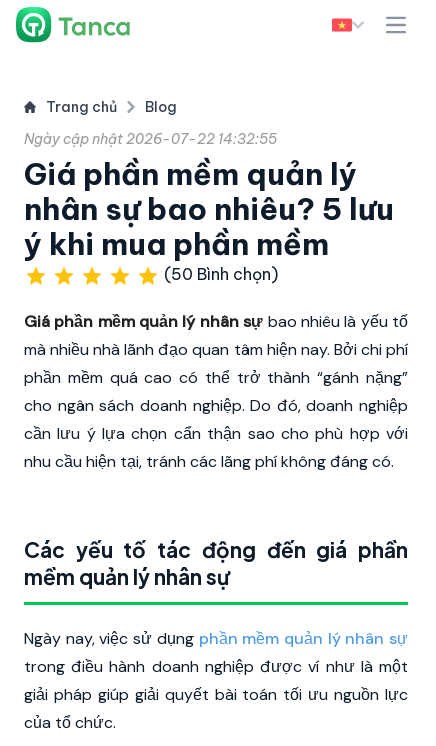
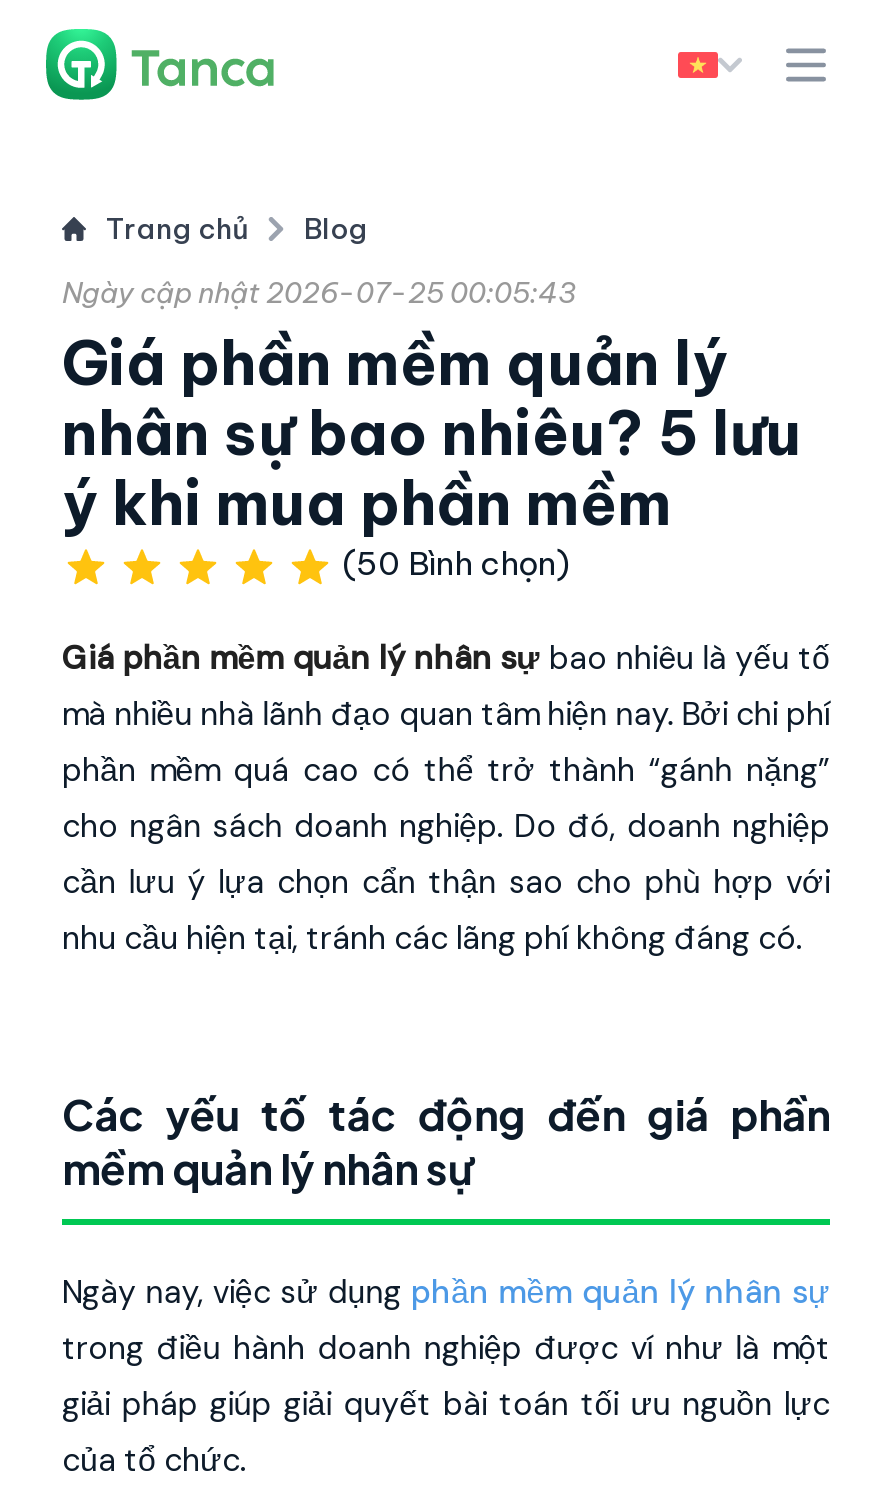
- Ngày cập nhật 2026-07-22 14:32:55
+ Ngày cập nhật 2026-07-25 00:05:43
